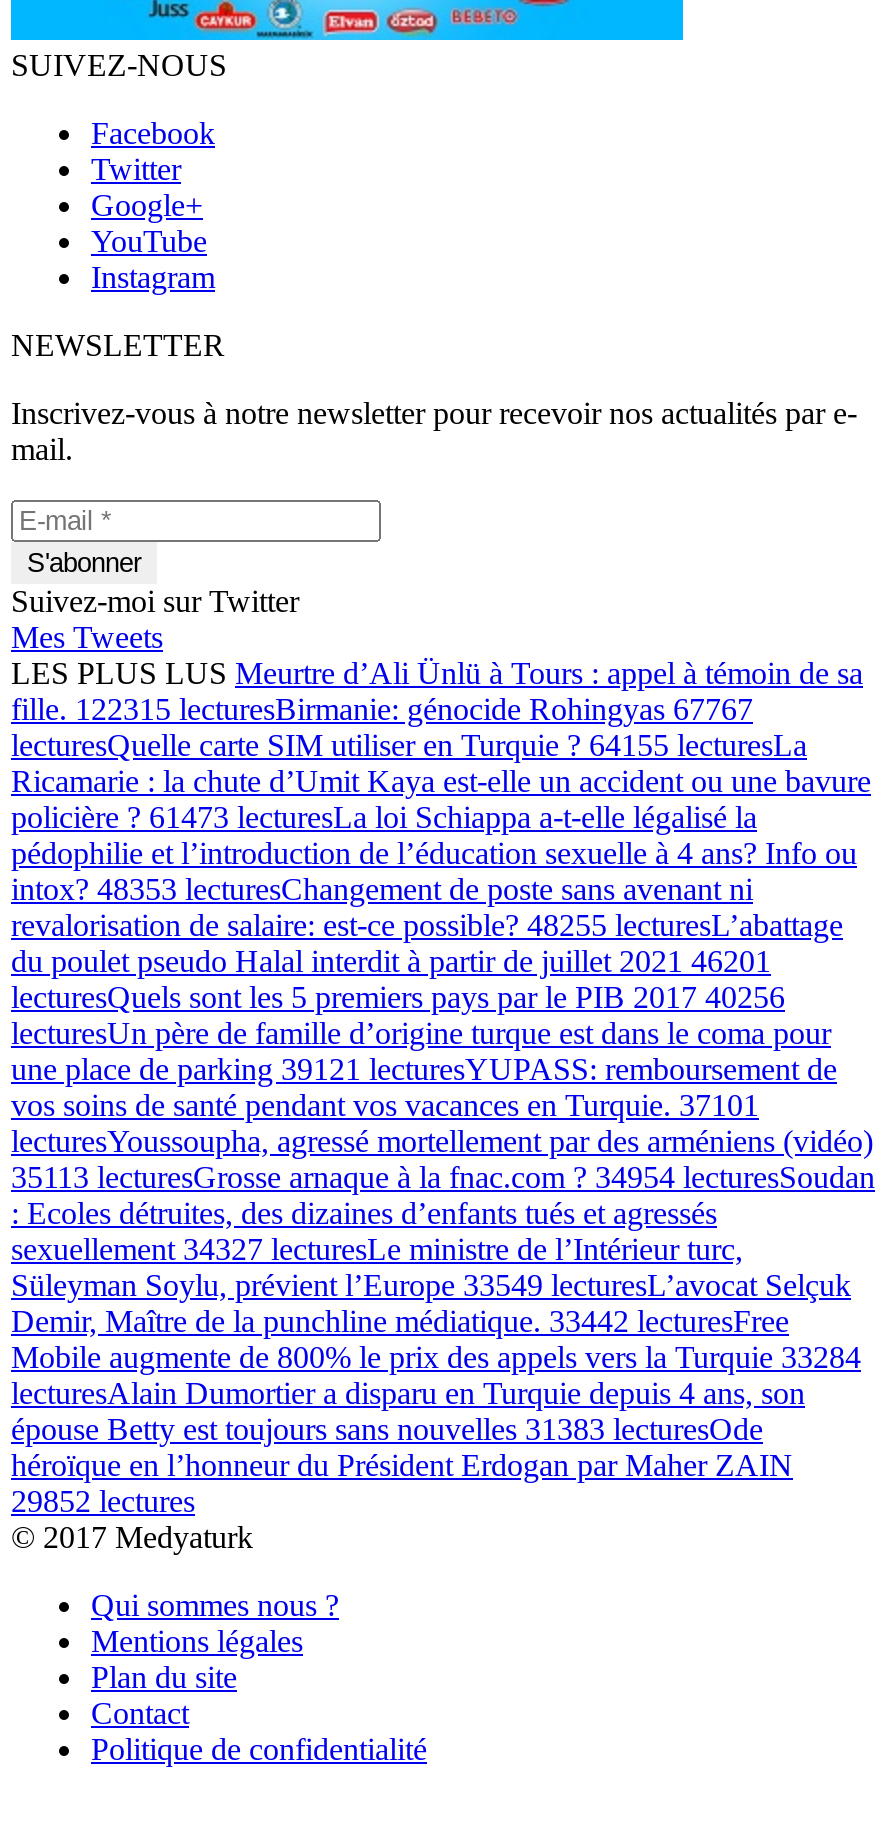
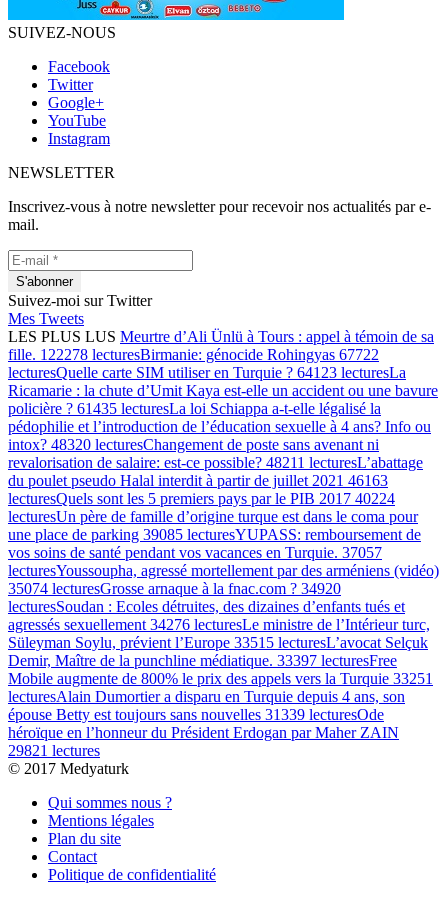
- fille. 122315 lecturesBirmanie: génocide Rohingyas 67767
+ fille. 122278 lecturesBirmanie: génocide Rohingyas 67722

- lecturesQuelle carte SIM utiliser en Turquie ? 64155 lecturesLa
+ lecturesQuelle carte SIM utiliser en Turquie ? 64123 lecturesLa

- policière ? 61473 lecturesLa loi Schiappa a-t-elle légalisé la
+ policière ? 61435 lecturesLa loi Schiappa a-t-elle légalisé la

- intox? 48353 lecturesChangement de poste sans avenant ni
+ intox? 48320 lecturesChangement de poste sans avenant ni

- revalorisation de salaire: est-ce possible? 48255 lecturesL’abattage
+ revalorisation de salaire: est-ce possible? 48211 lecturesL’abattage

- du poulet pseudo Halal interdit à partir de juillet 2021 46201
+ du poulet pseudo Halal interdit à partir de juillet 2021 46163

- lecturesQuels sont les 5 premiers pays par le PIB 2017 40256
+ lecturesQuels sont les 5 premiers pays par le PIB 2017 40224

- une place de parking 39121 lecturesYUPASS: remboursement de
+ une place de parking 39085 lecturesYUPASS: remboursement de

- vos soins de santé pendant vos vacances en Turquie. 37101
+ vos soins de santé pendant vos vacances en Turquie. 37057

- 35113 lecturesGrosse arnaque à la fnac.com ? 34954 lecturesSoudan
- : Ecoles détruites, des dizaines d’enfants tués et agressés
- sexuellement 34327 lecturesLe ministre de l’Intérieur turc,
- Süleyman Soylu, prévient l’Europe 33549 lecturesL’avocat Selçuk
- Demir, Maître de la punchline médiatique. 33442 lecturesFree
- Mobile augmente de 800% le prix des appels vers la Turquie 33284
+ 35074 lecturesGrosse arnaque à la fnac.com ? 34920
+ lecturesSoudan : Ecoles détruites, des dizaines d’enfants tués et
+ agressés sexuellement 34276 lecturesLe ministre de l’Intérieur turc,
+ Süleyman Soylu, prévient l’Europe 33515 lecturesL’avocat Selçuk
+ Demir, Maître de la punchline médiatique. 33397 lecturesFree
+ Mobile augmente de 800% le prix des appels vers la Turquie 33251

- épouse Betty est toujours sans nouvelles 31383 lecturesOde
+ épouse Betty est toujours sans nouvelles 31339 lecturesOde

- 29852 lectures
+ 29821 lectures
